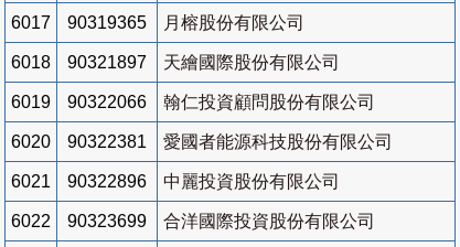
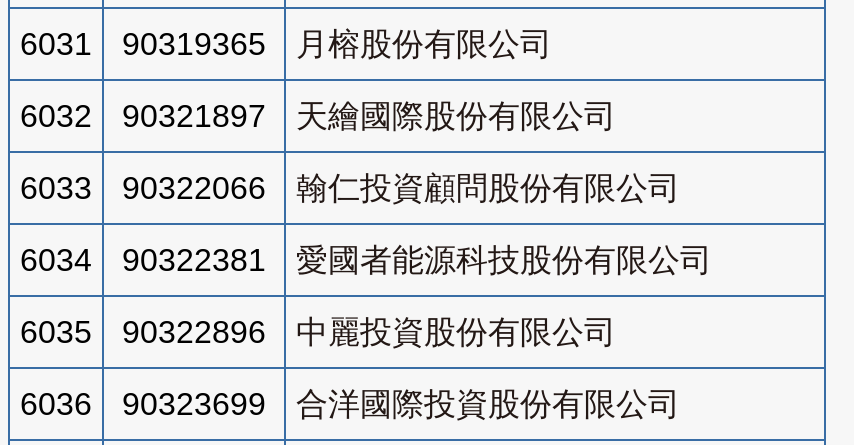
- 6017 90319365 月榕股份有限公司
+ 6031 90319365 月榕股份有限公司

- 6018 90321897 天繪國際股份有限公司
+ 6032 90321897 天繪國際股份有限公司

- 6019 90322066 翰仁投資顧問股份有限公司
+ 6033 90322066 翰仁投資顧問股份有限公司

- 6020 90322381 愛國者能源科技股份有限公司
+ 6034 90322381 愛國者能源科技股份有限公司

- 6021 90322896 中麗投資股份有限公司
+ 6035 90322896 中麗投資股份有限公司

- 6022 90323699 合洋國際投資股份有限公司
+ 6036 90323699 合洋國際投資股份有限公司
